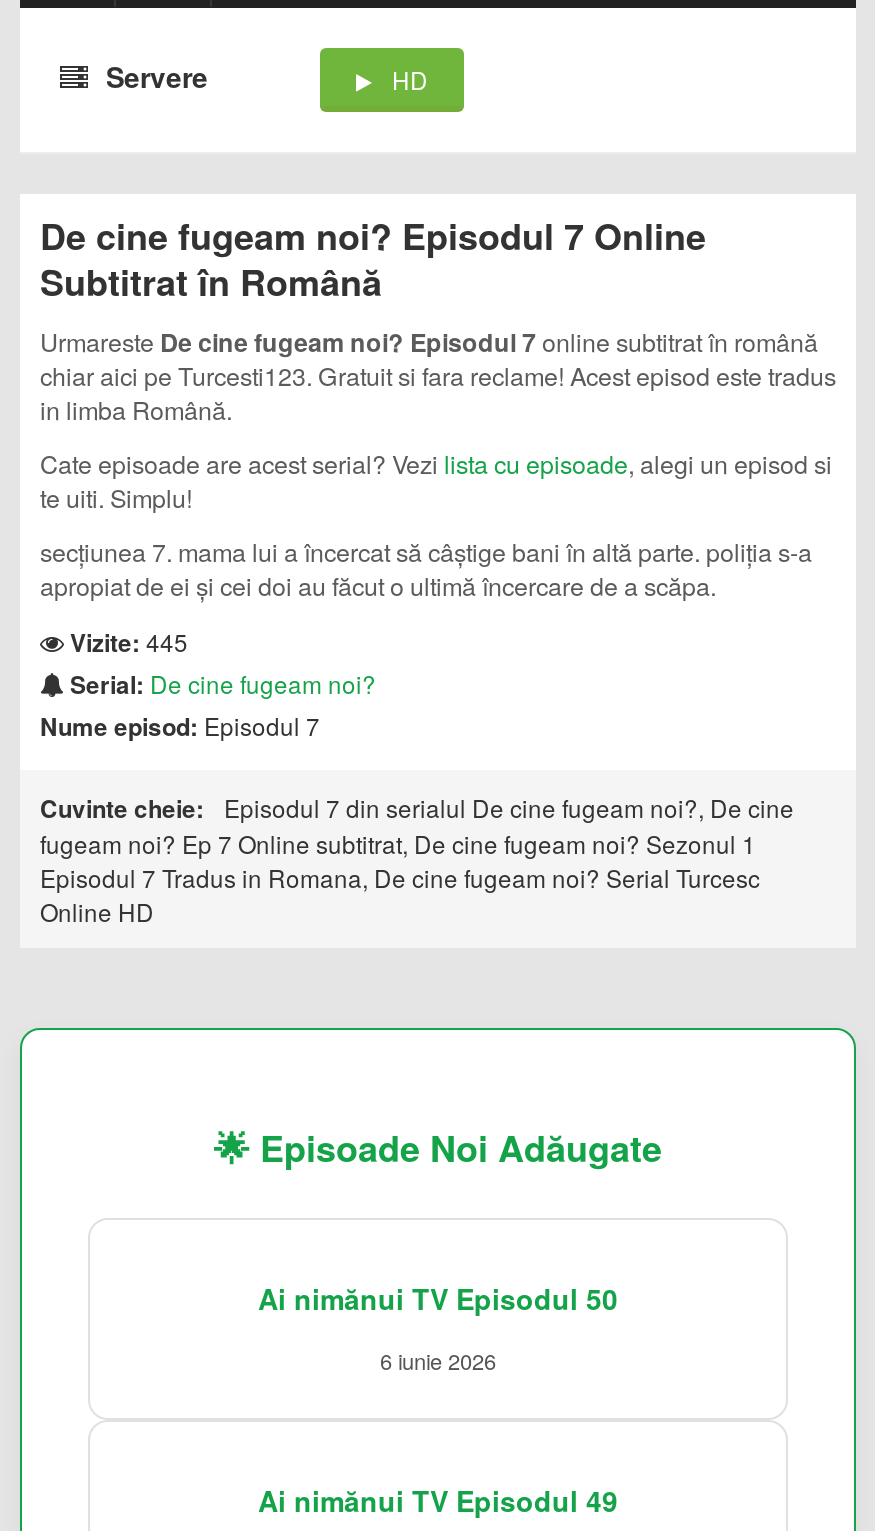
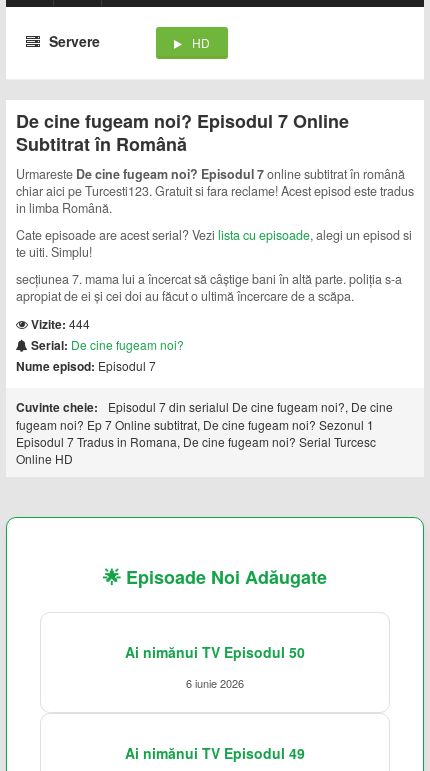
- Vizite: 445
+ Vizite: 444
